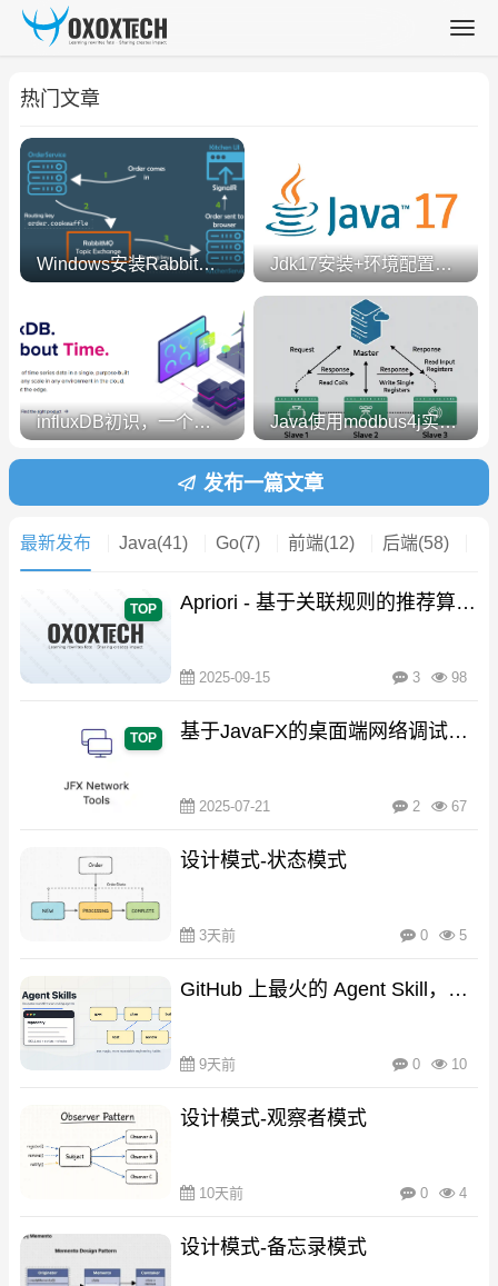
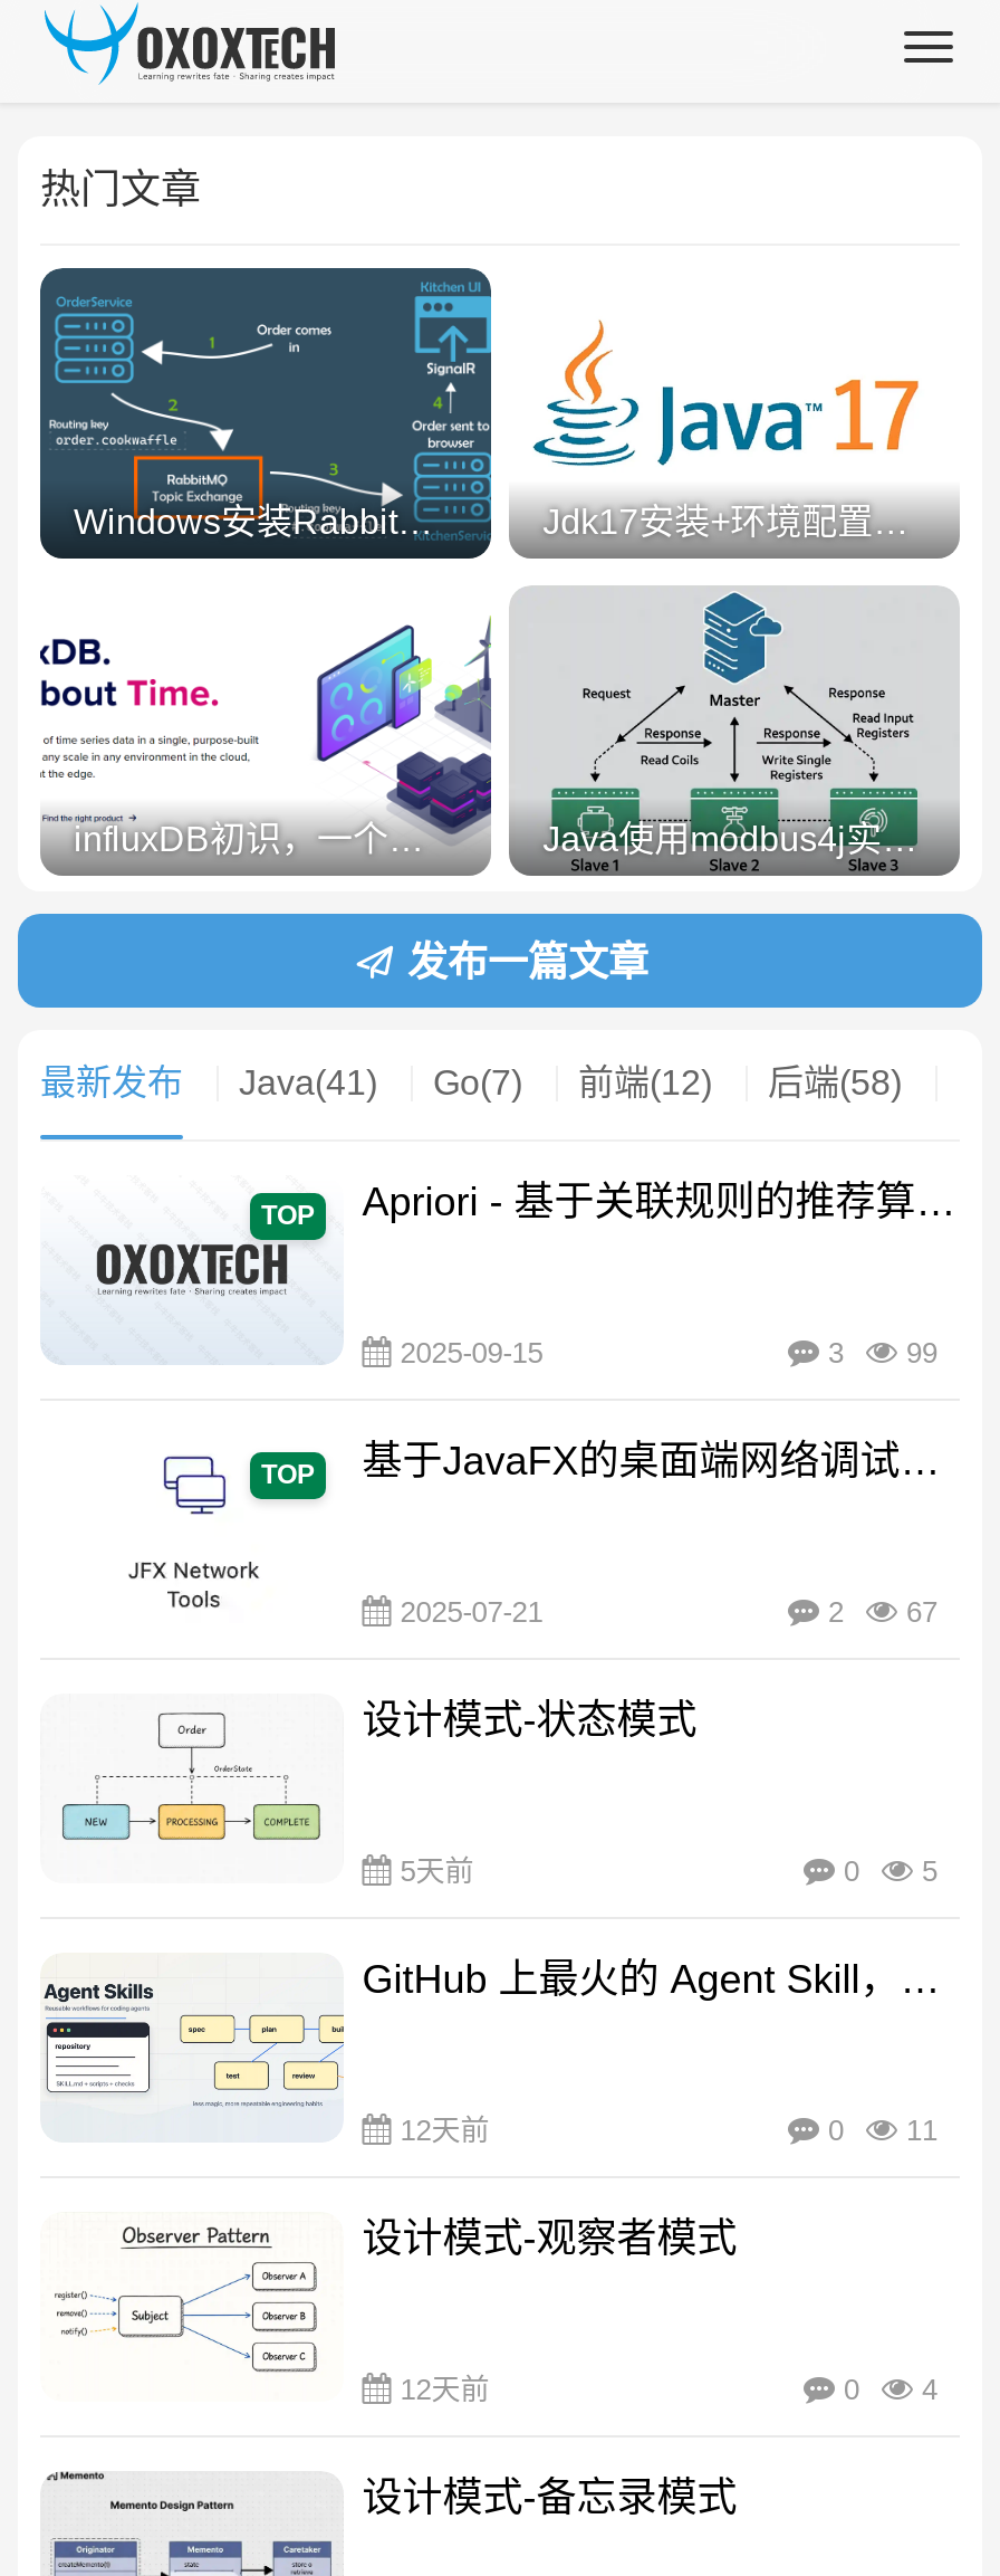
- 3 98
+ 3 99

- 3天前
+ 5天前

- 9天前
+ 12天前

- 0 10
+ 0 11

- 10天前
+ 12天前
